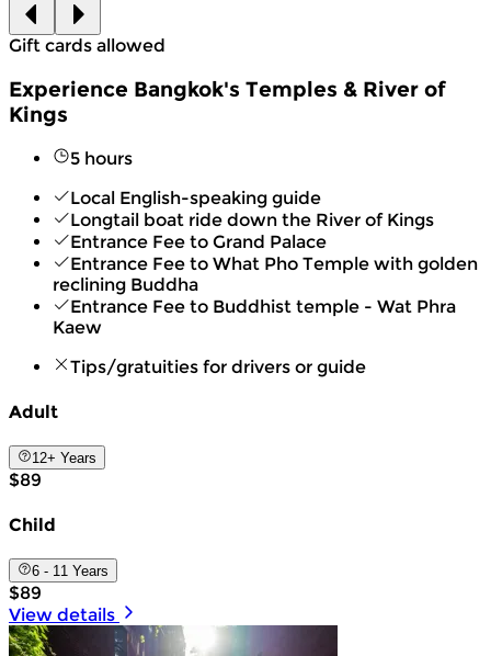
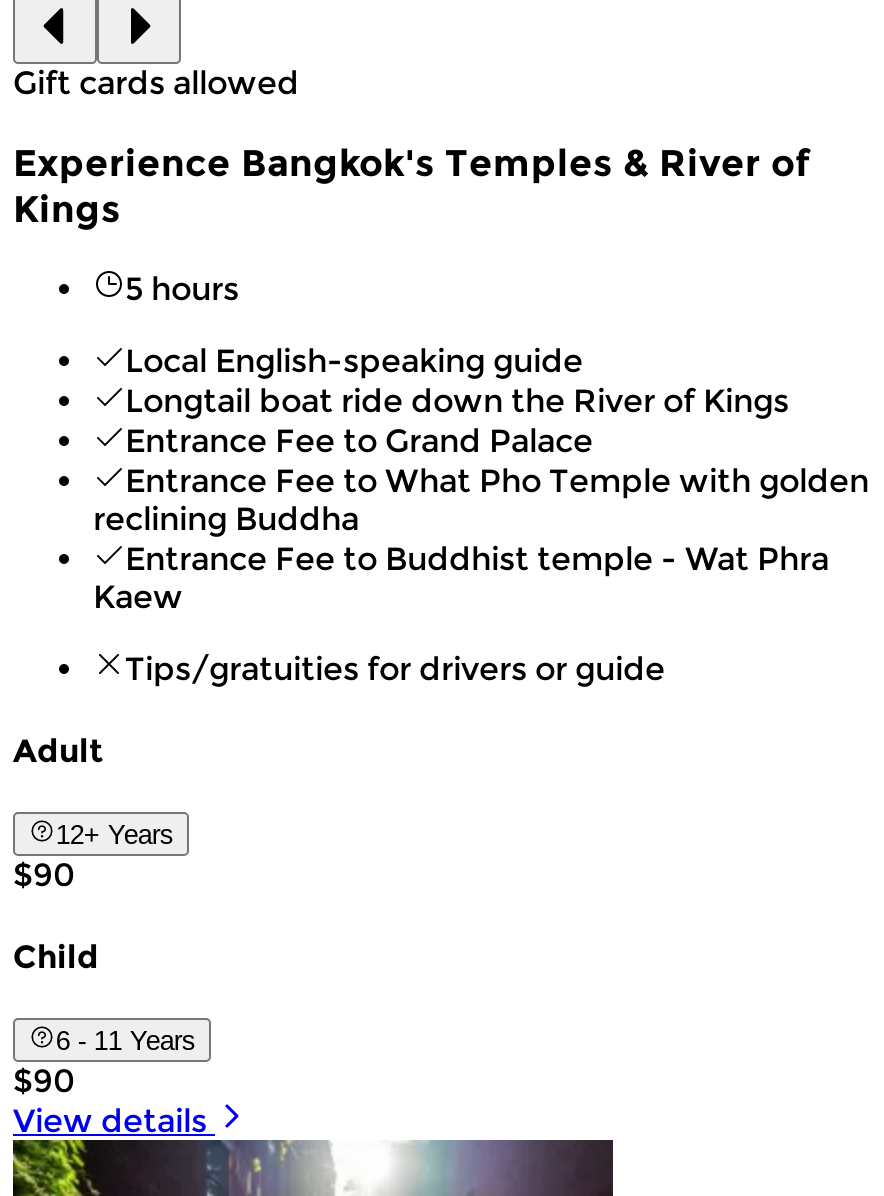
- $89
+ $90

- $89
+ $90
